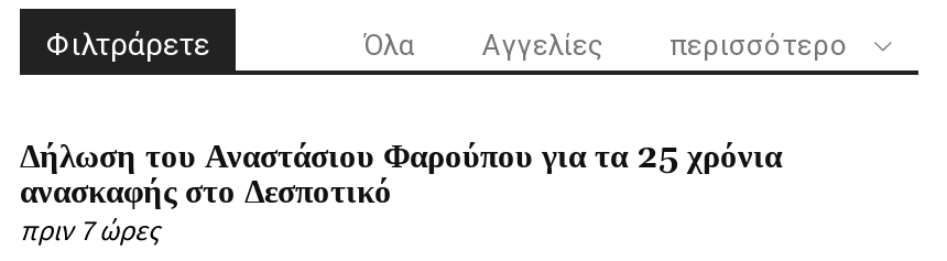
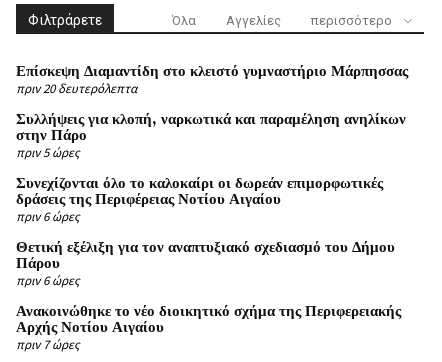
- Δήλωση του Αναστάσιου Φαρούπου για τα 25 χρόνια
- ανασκαφής στο Δεσποτικό
+ Επίσκεψη Διαμαντίδη στο κλειστό γυμναστήριο Μάρπησσας
+ πριν 20 δευτερόλεπτα
+ Συλλήψεις για κλοπή, ναρκωτικά και παραμέληση ανηλίκων
+ στην Πάρο
+ πριν 5 ώρες
+ Συνεχίζονται όλο το καλοκαίρι οι δωρεάν επιμορφωτικές
+ δράσεις της Περιφέρειας Νοτίου Αιγαίου
+ πριν 6 ώρες
+ Θετική εξέλιξη για τον αναπτυξιακό σχεδιασμό του Δήμου
+ Πάρου
+ πριν 6 ώρες
+ Ανακοινώθηκε το νέο διοικητικό σχήμα της Περιφερειακής
+ Αρχής Νοτίου Αιγαίου
